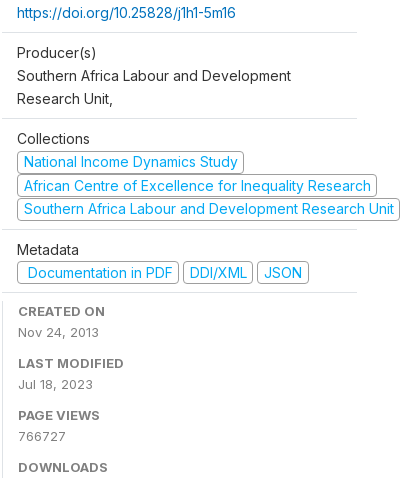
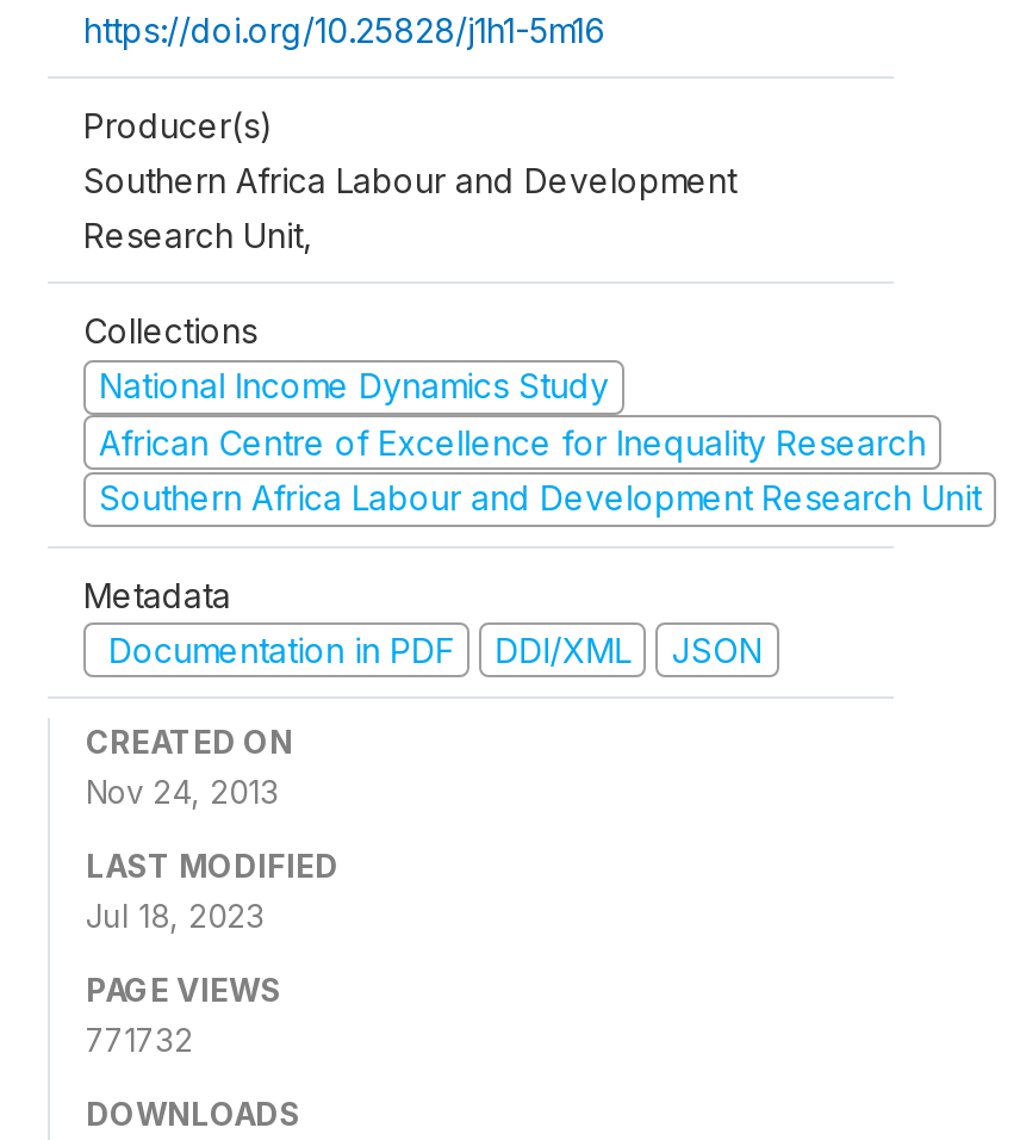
- 766727
+ 771732
